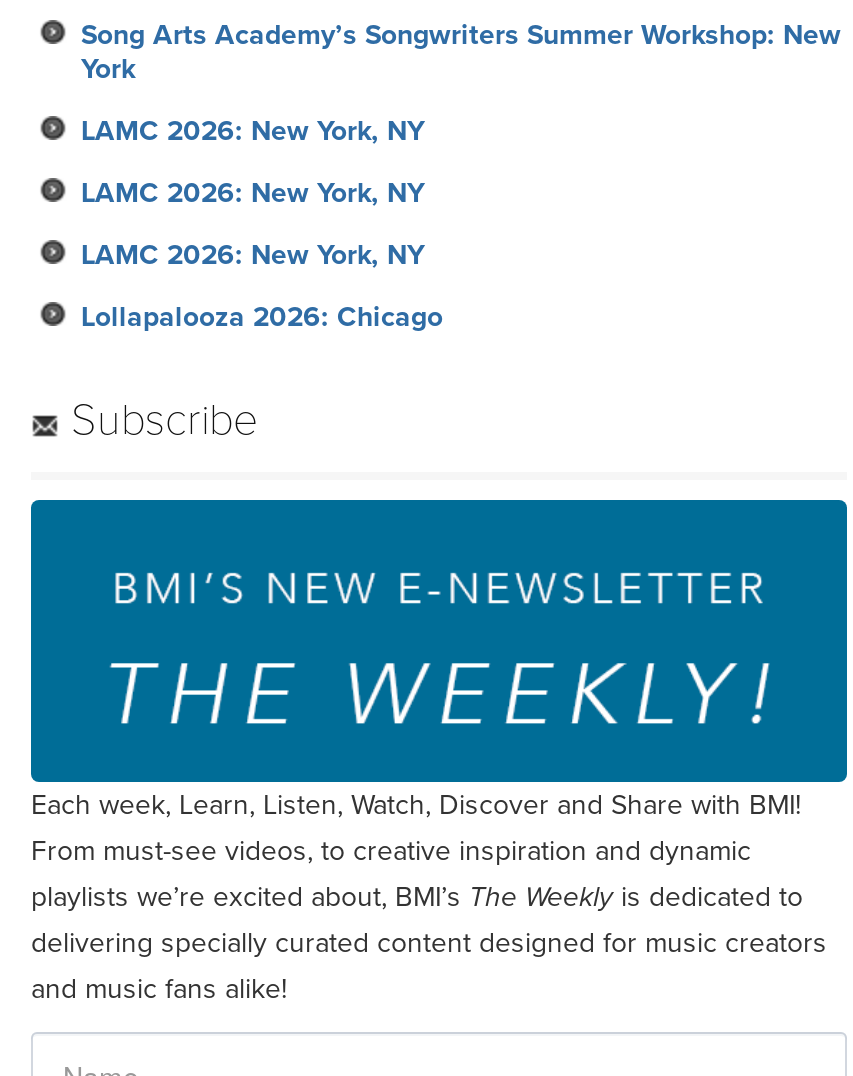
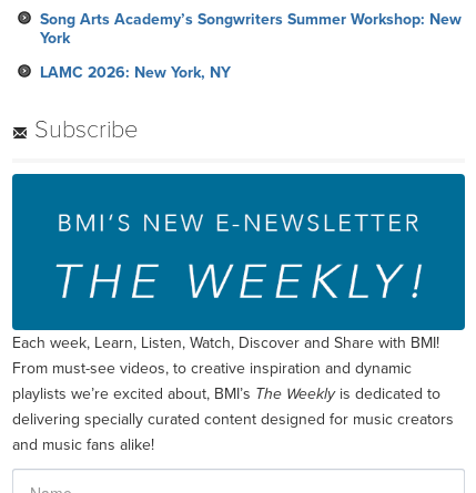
- LAMC 2026: New York, NY
- LAMC 2026: New York, NY
- Lollapalooza 2026: Chicago
